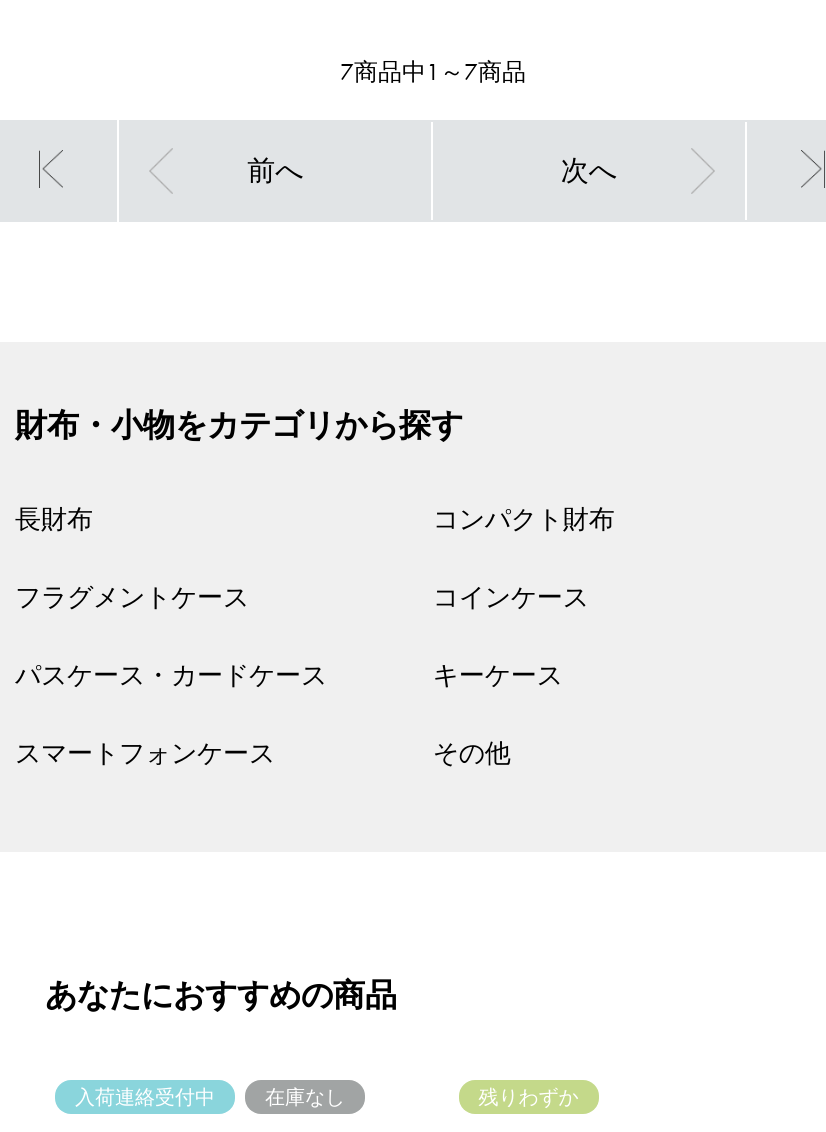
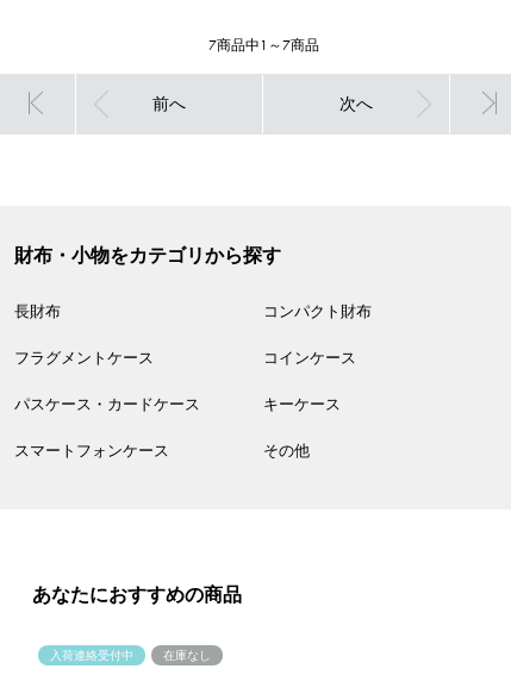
- 残りわずか
